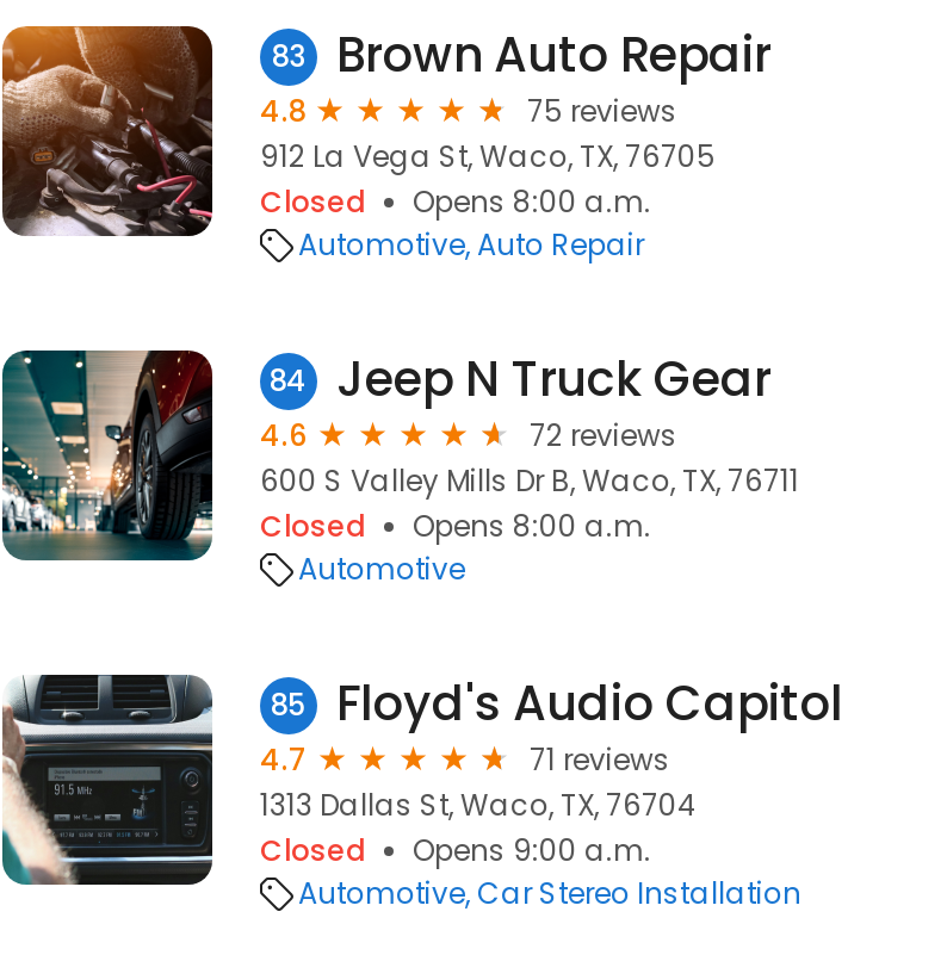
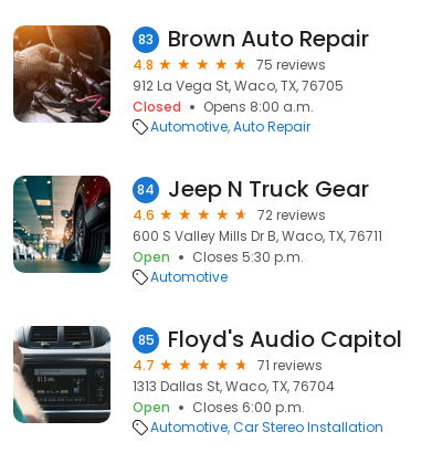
- Closed
- Opens 8:00 a.m.
+ Open
+ Closes 5:30 p.m.

- Closed
- Opens 9:00 a.m.
+ Open
+ Closes 6:00 p.m.
